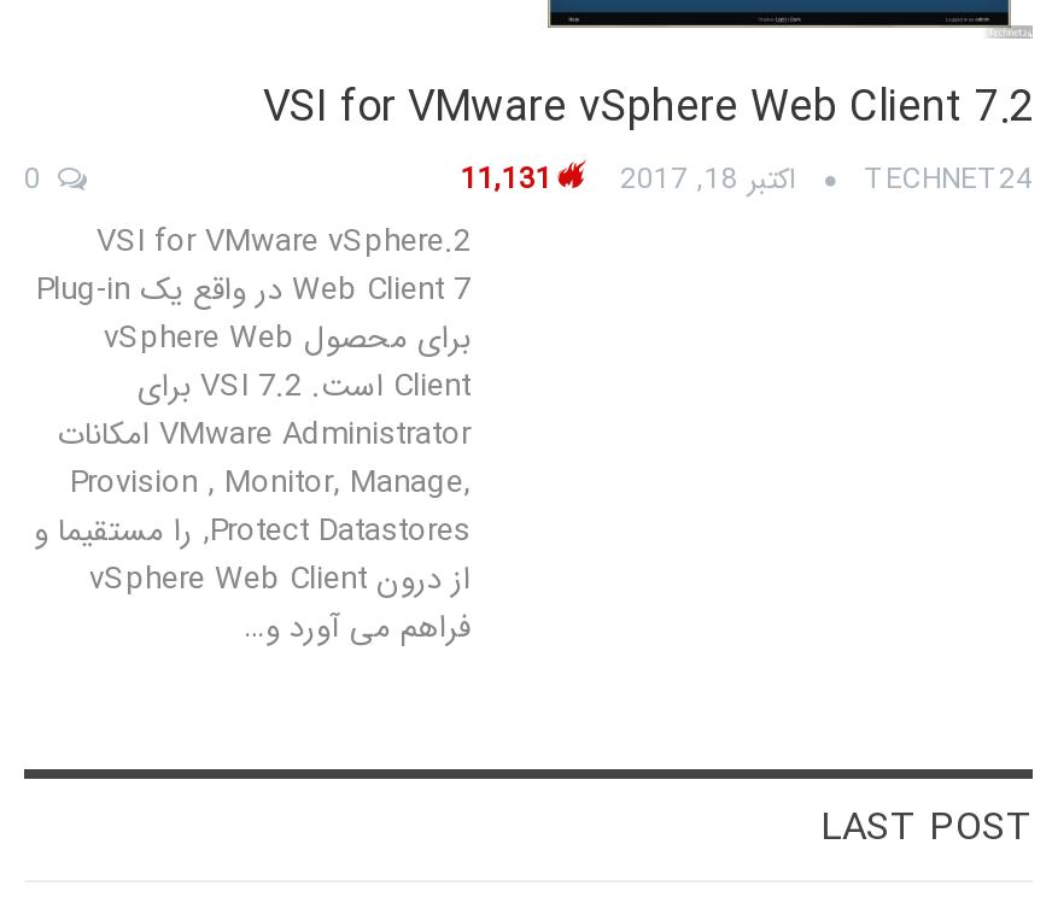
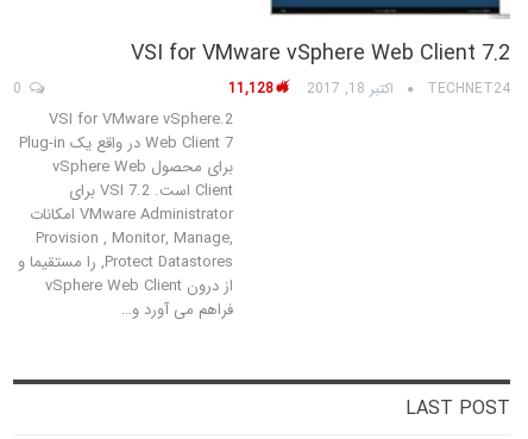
- 11,131
+ 11,128
